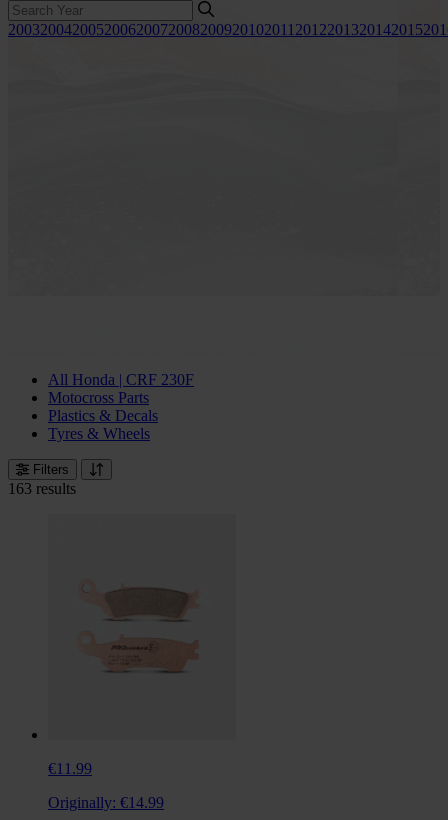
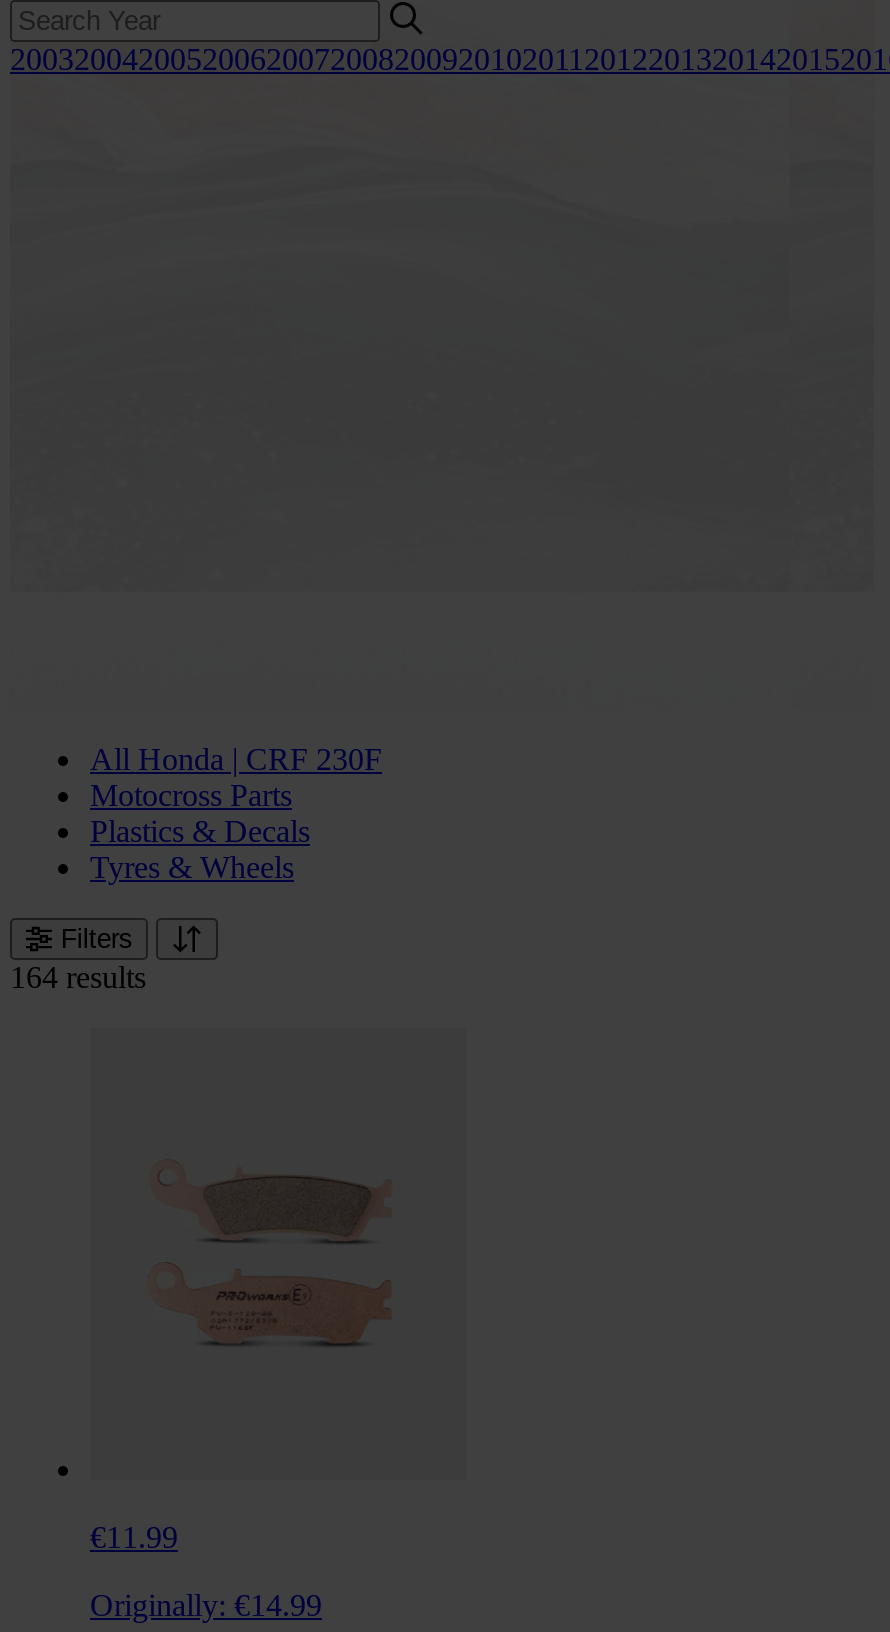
- 163 results
+ 164 results
